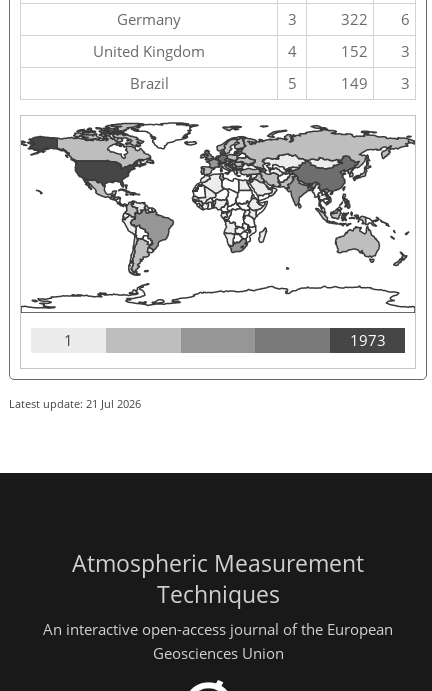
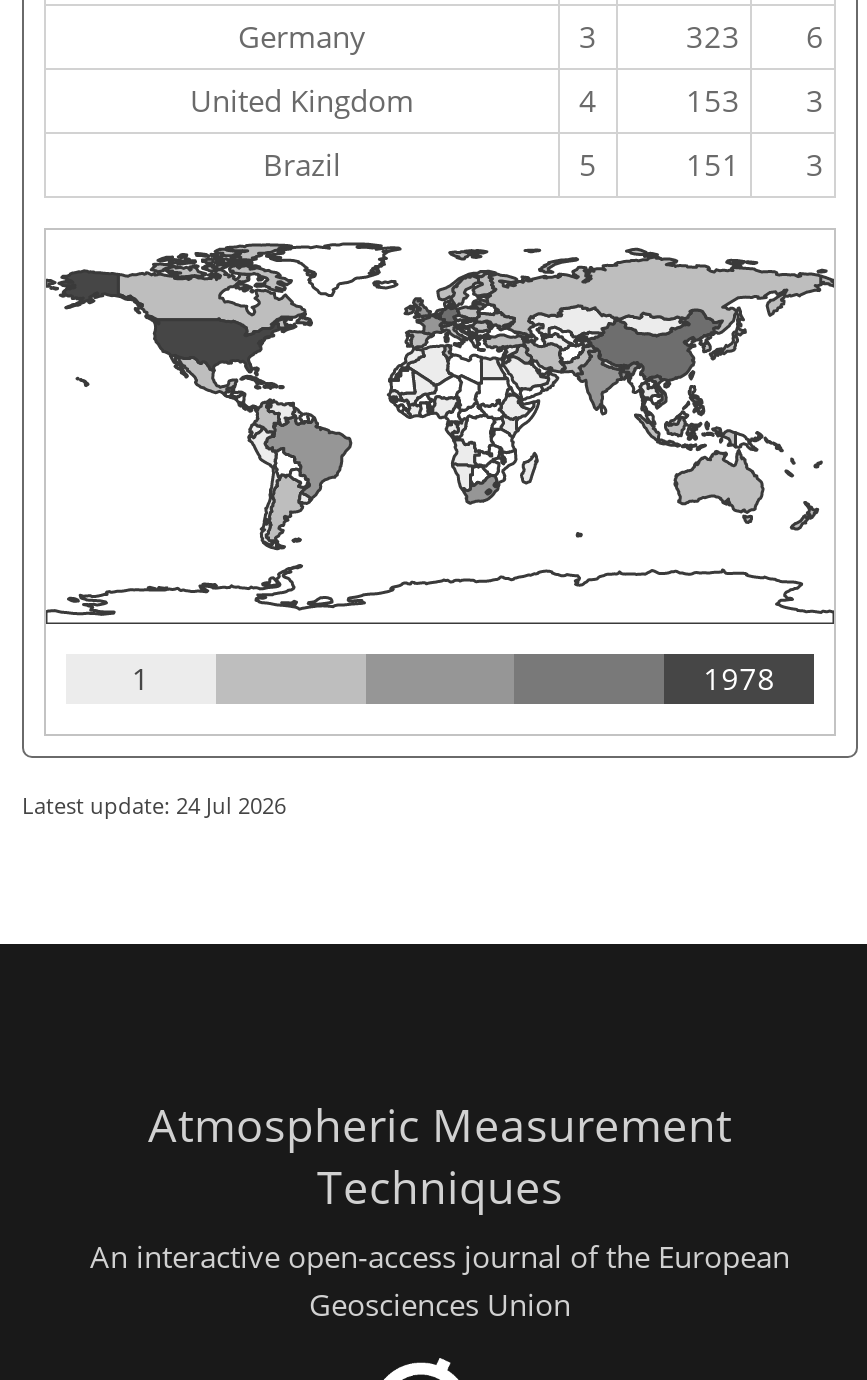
- 322 6
+ 323 6

- 152 3
+ 153 3

- 149 3
+ 151 3

- 1973
+ 1978

- Latest update: 21 Jul 2026
+ Latest update: 24 Jul 2026
